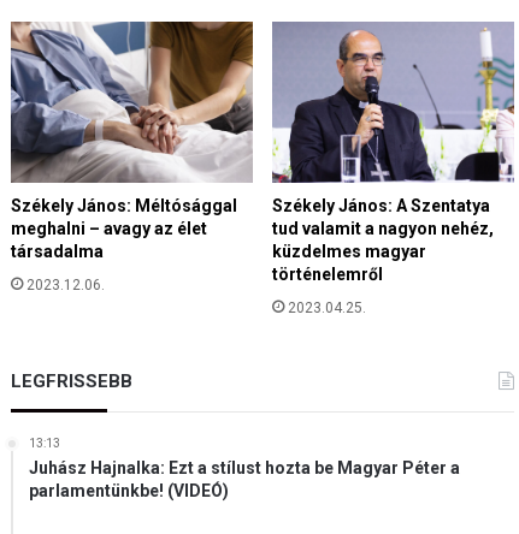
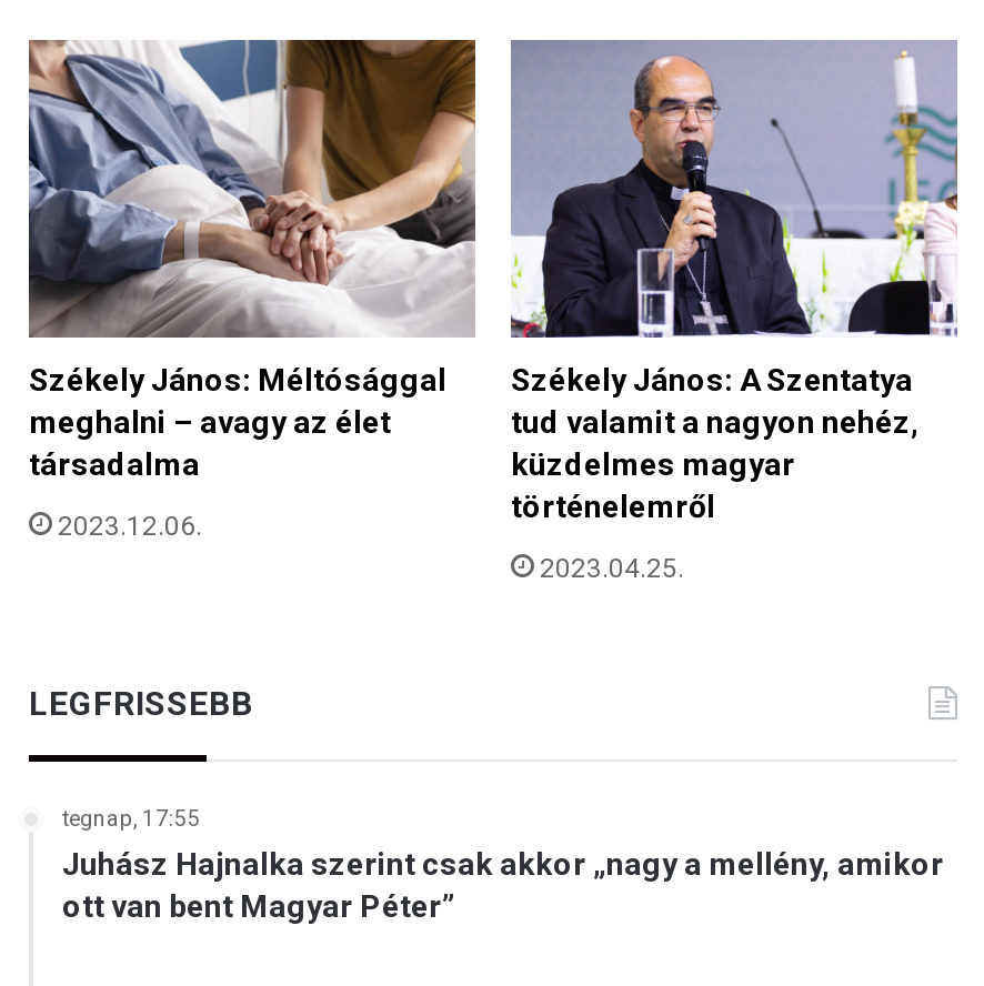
- 13:13
- Juhász Hajnalka: Ezt a stílust hozta be Magyar Péter a
- parlamentünkbe! (VIDEÓ)
+ tegnap, 17:55
+ Juhász Hajnalka szerint csak akkor „nagy a mellény, amikor
+ ott van bent Magyar Péter”
